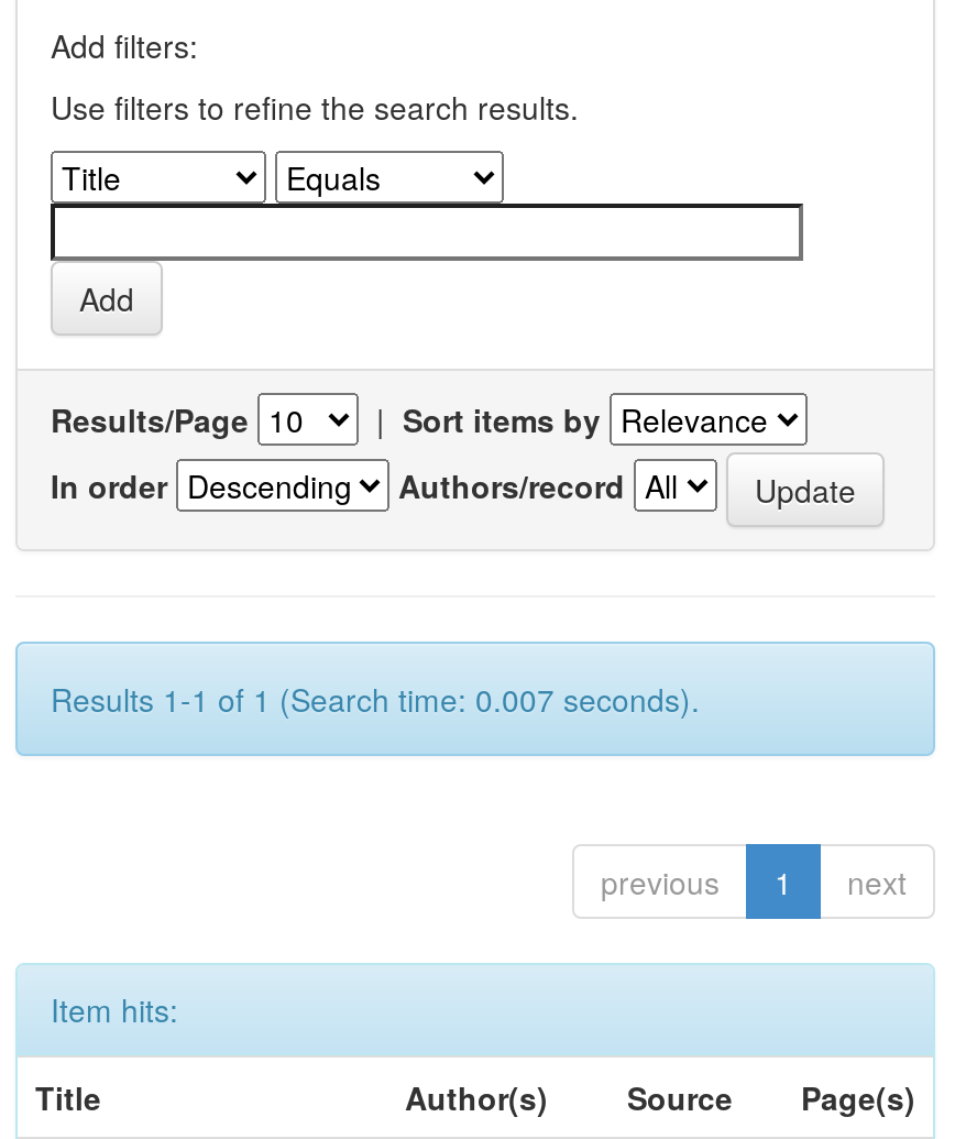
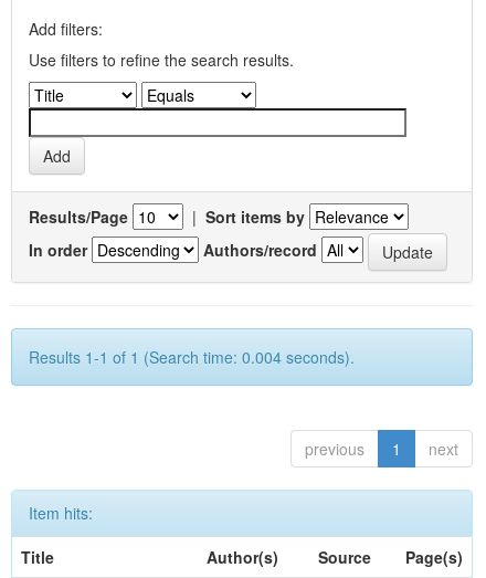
- Results 1-1 of 1 (Search time: 0.007 seconds).
+ Results 1-1 of 1 (Search time: 0.004 seconds).
